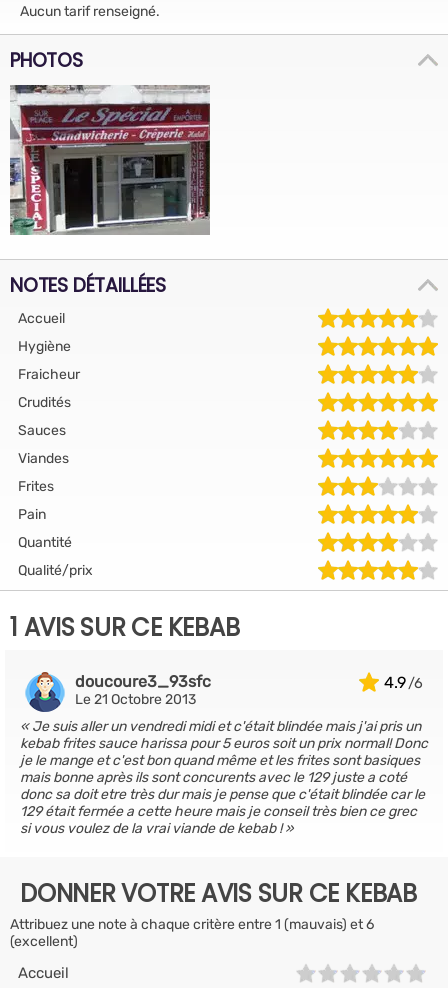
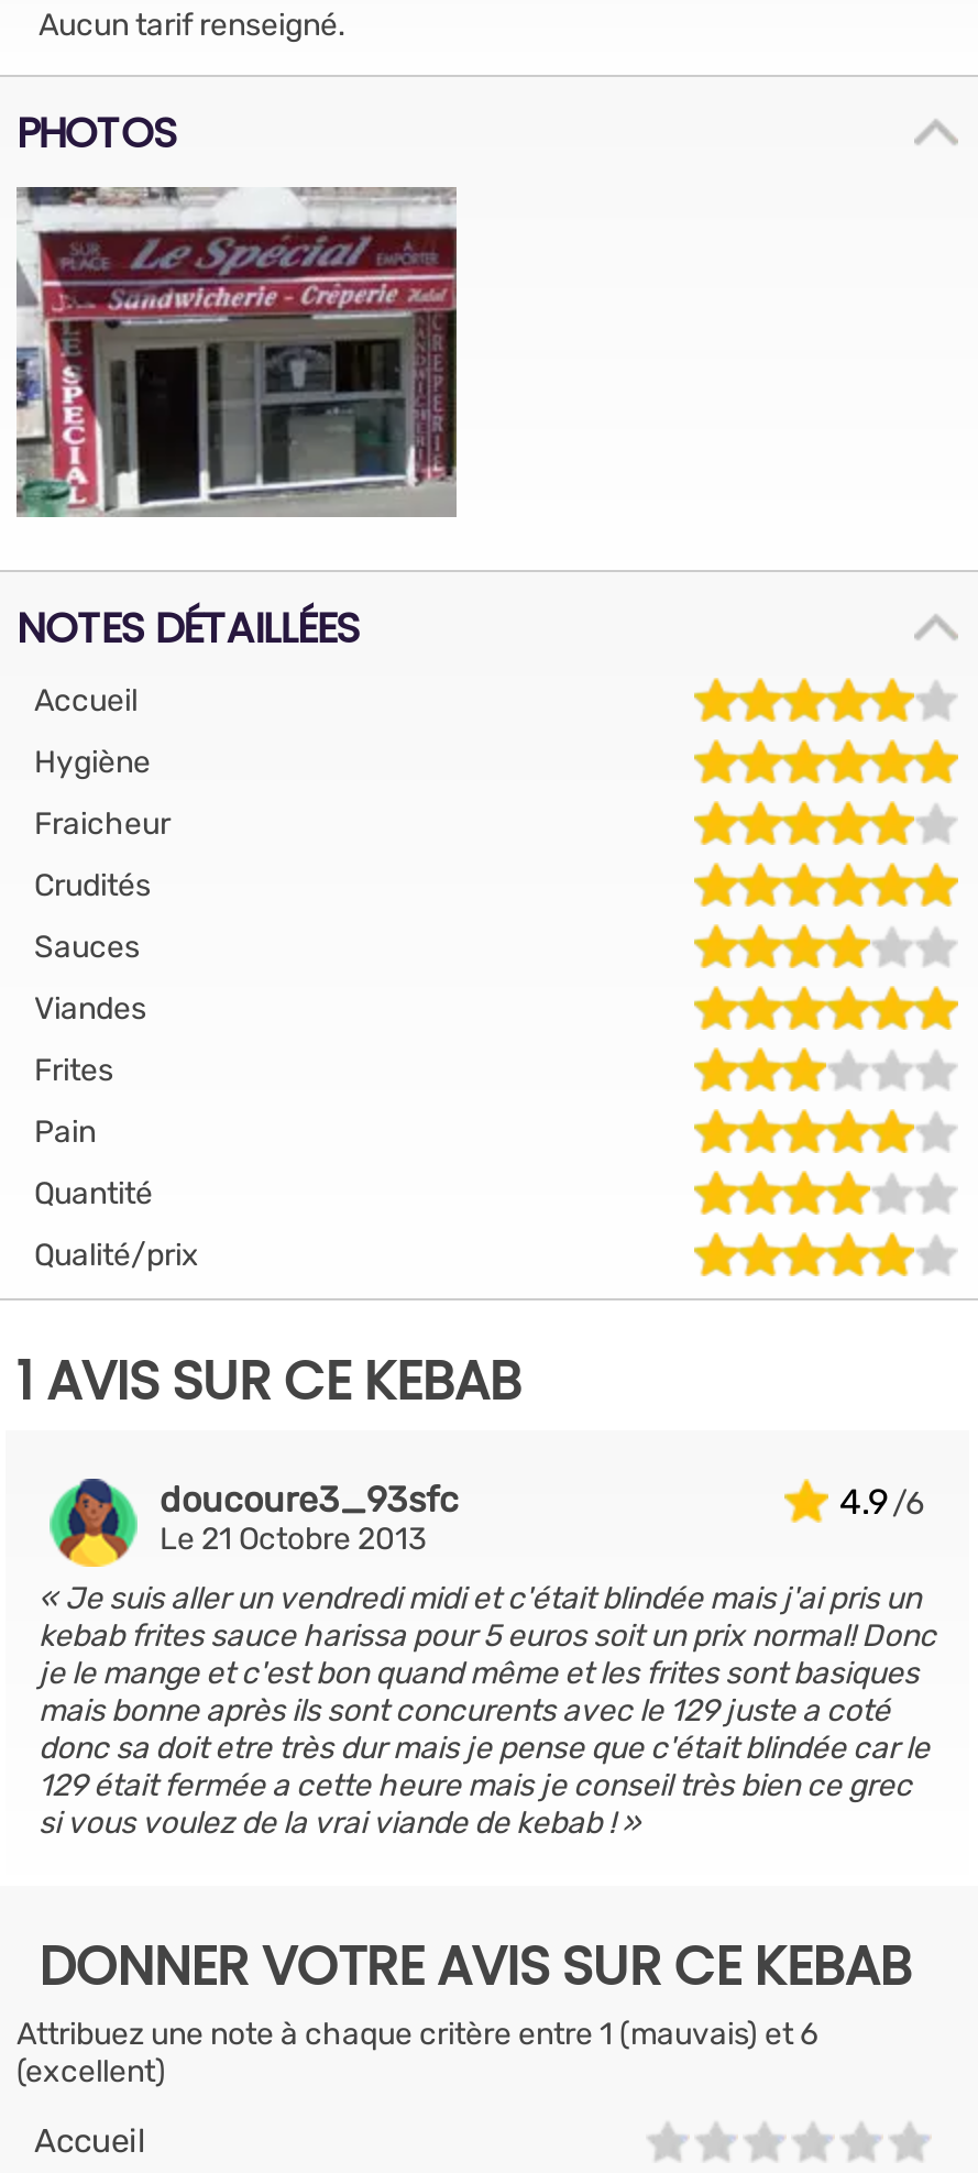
- [image]
+ [image]
